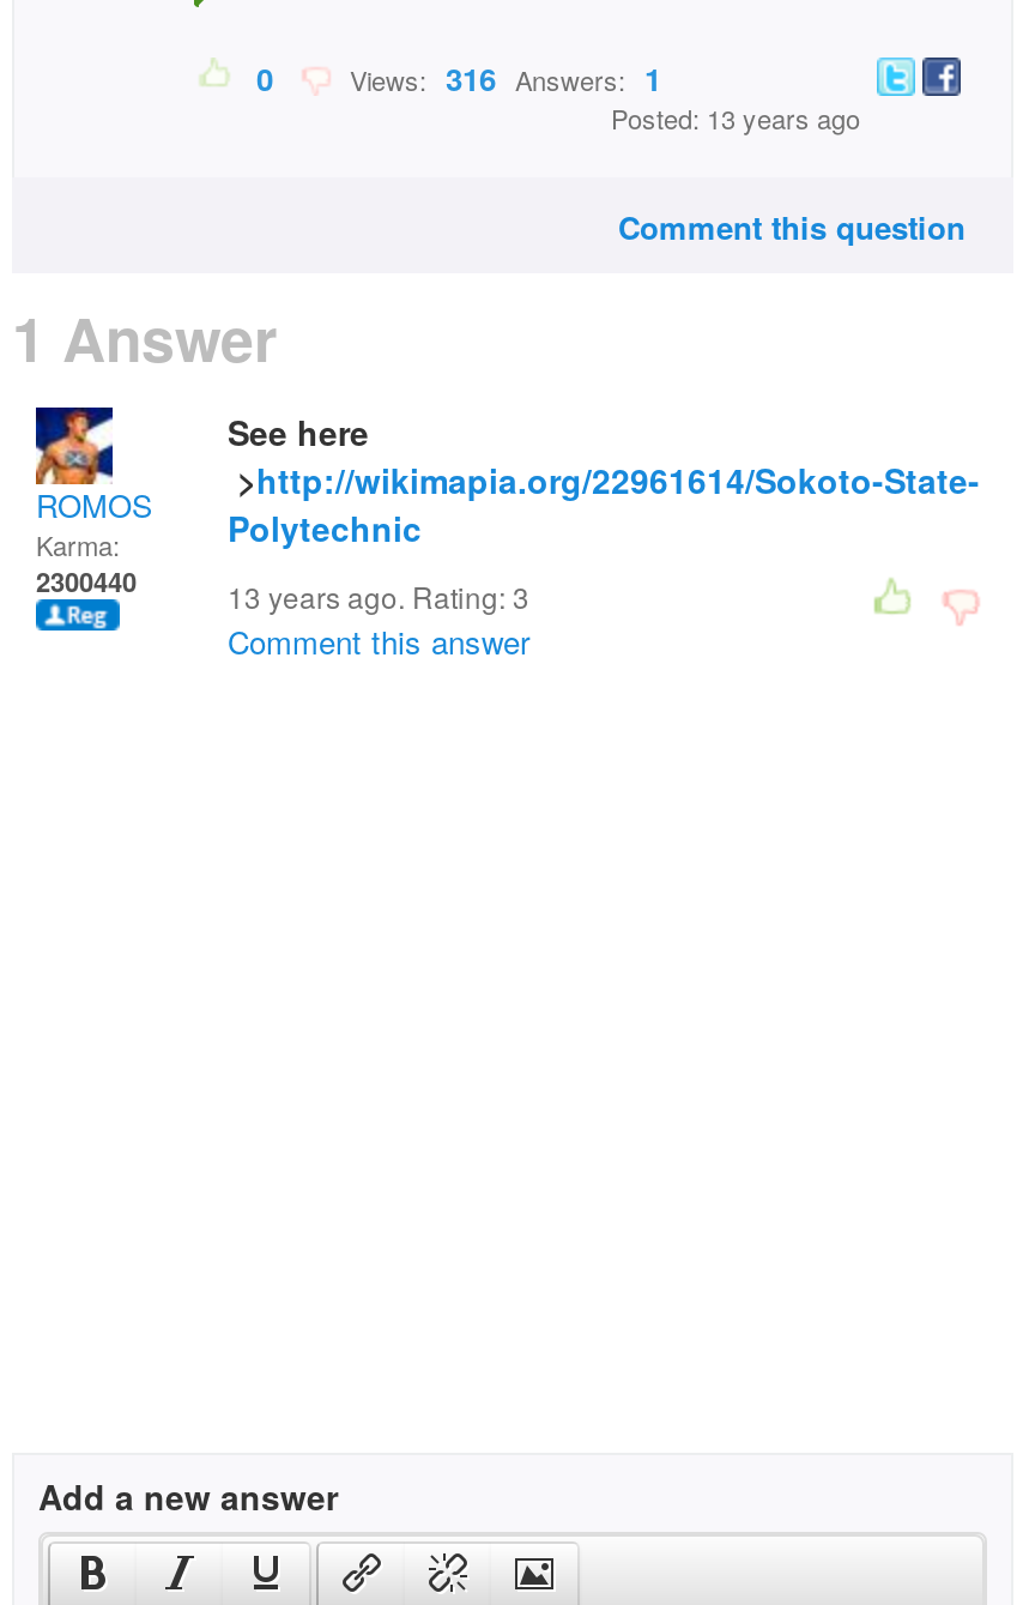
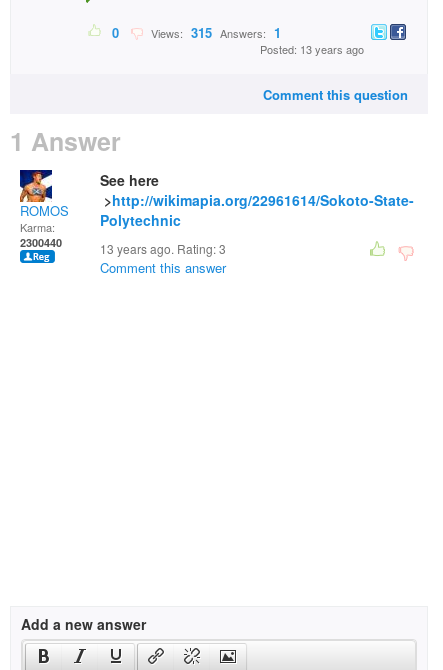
- Views: 316 Answers: 1
+ Views: 315 Answers: 1
